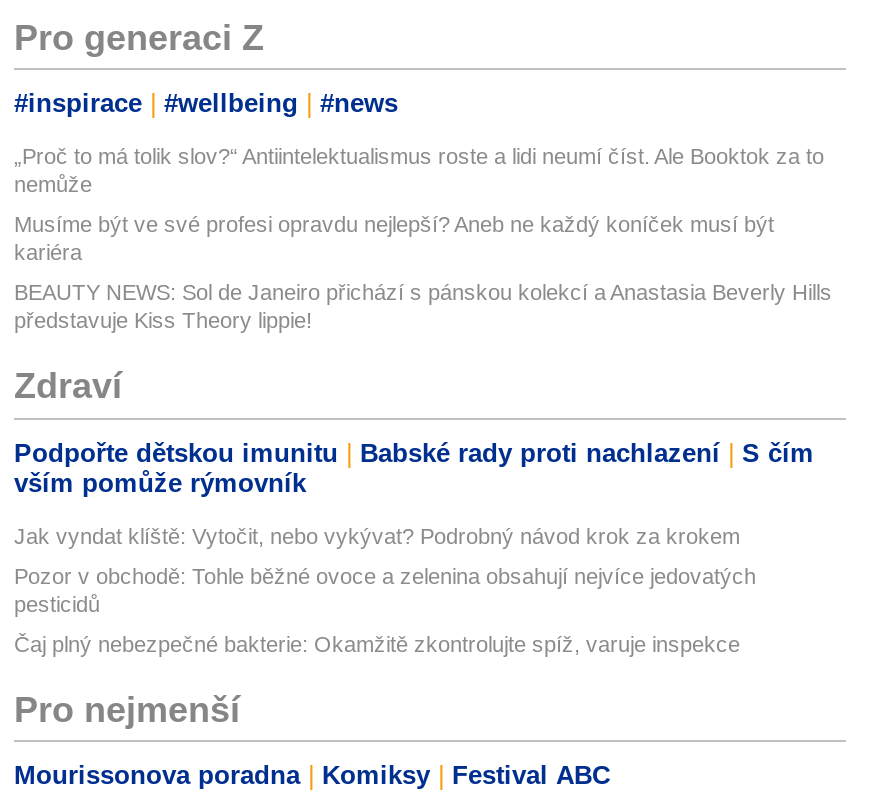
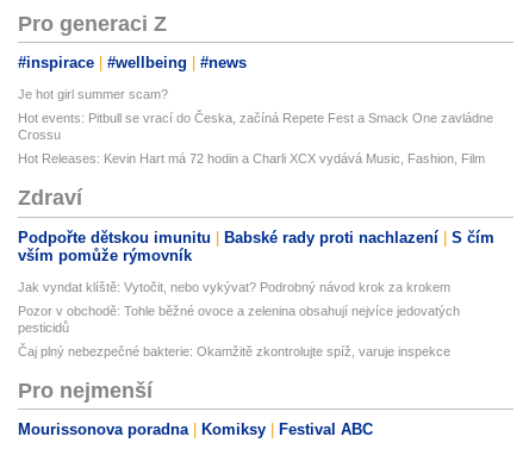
- „Proč to má tolik slov?“ Antiintelektualismus roste a lidi neumí číst. Ale Booktok za to
- nemůže
+ Je hot girl summer scam?

- Musíme být ve své profesi opravdu nejlepší? Aneb ne každý koníček musí být
- kariéra
+ Hot events: Pitbull se vrací do Česka, začíná Repete Fest a Smack One zavládne
+ Crossu

- BEAUTY NEWS: Sol de Janeiro přichází s pánskou kolekcí a Anastasia Beverly Hills
- představuje Kiss Theory lippie!
+ Hot Releases: Kevin Hart má 72 hodin a Charli XCX vydává Music, Fashion, Film
